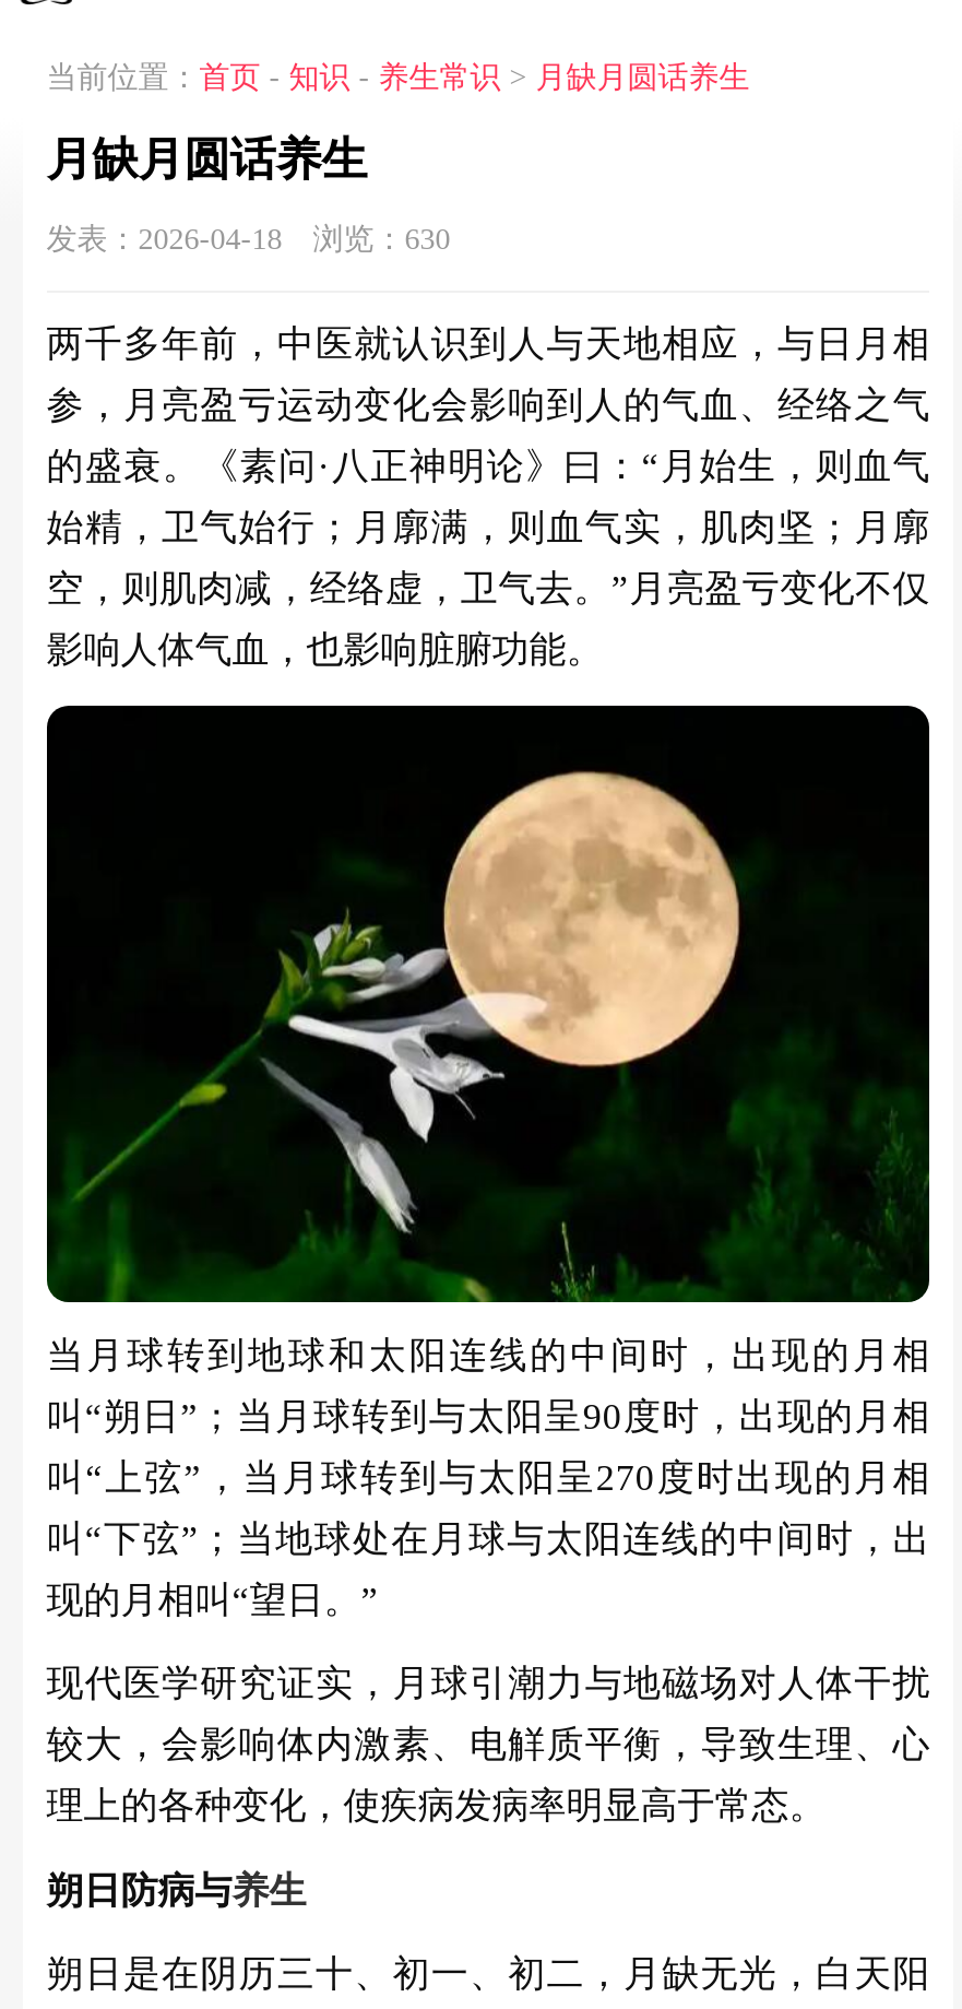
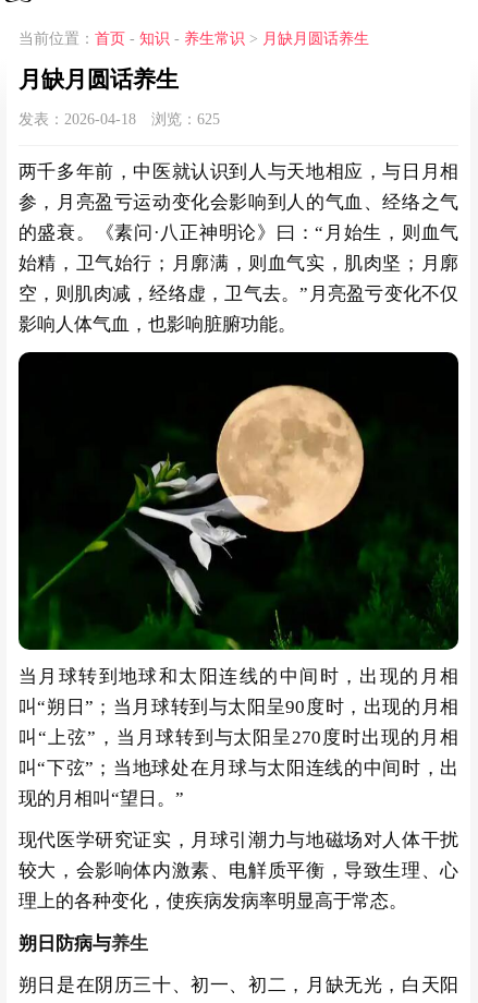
- 发表：2026-04-18 浏览：630
+ 发表：2026-04-18 浏览：625
